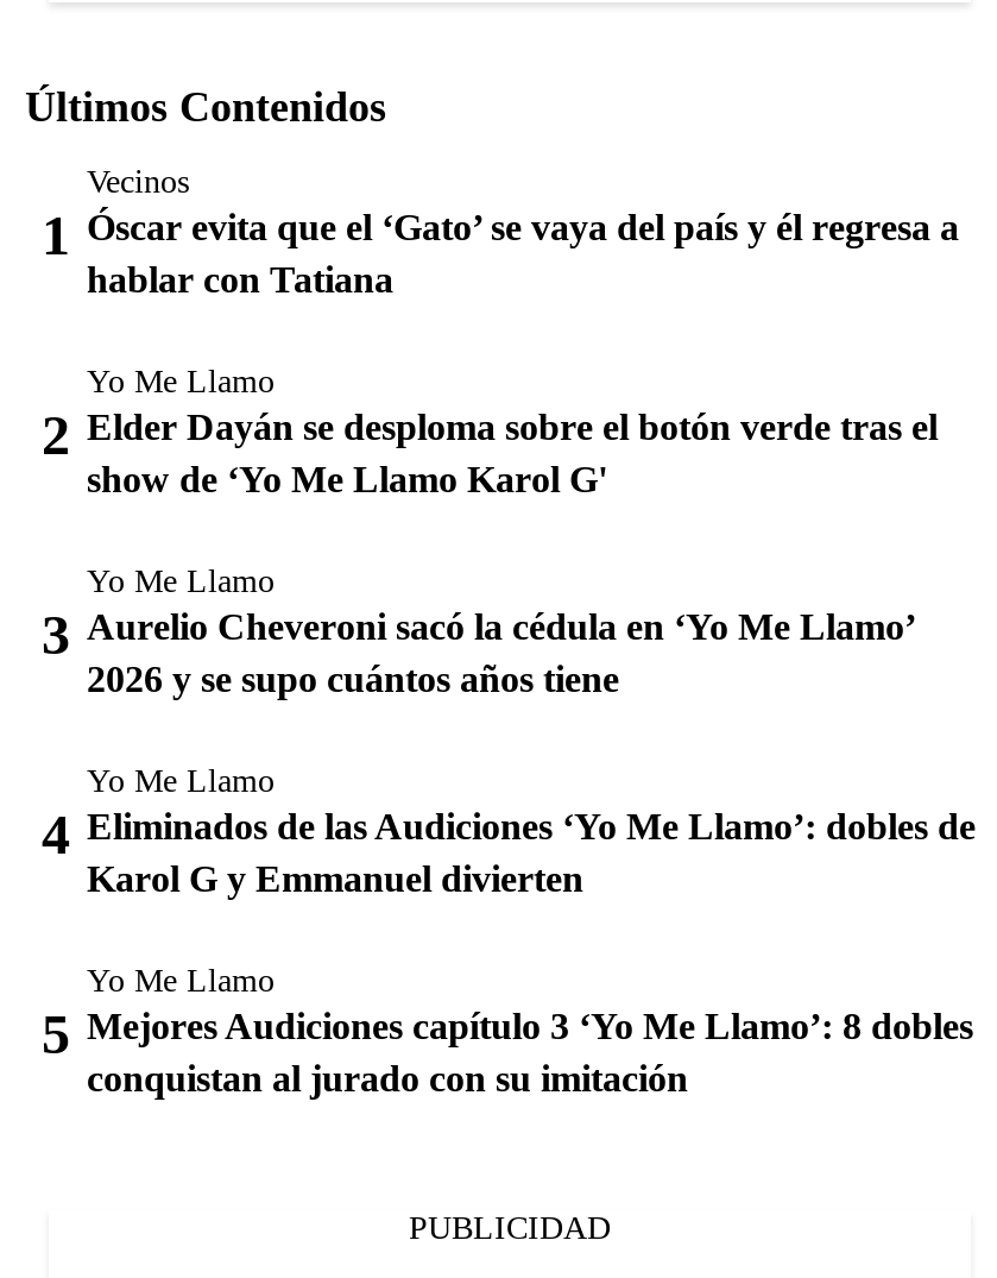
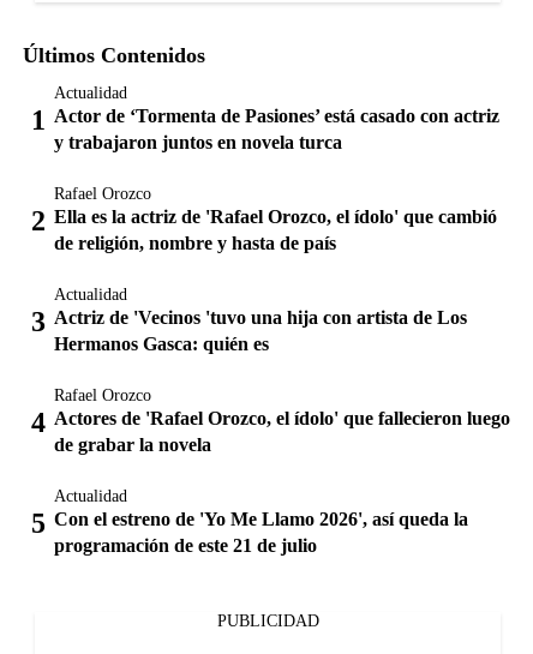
- Vecinos
- Óscar evita que el ‘Gato’ se vaya del país y él regresa a
- hablar con Tatiana
+ Actualidad
+ Actor de ‘Tormenta de Pasiones’ está casado con actriz
+ y trabajaron juntos en novela turca

- Yo Me Llamo
- Elder Dayán se desploma sobre el botón verde tras el
- show de ‘Yo Me Llamo Karol G'
+ Rafael Orozco
+ Ella es la actriz de 'Rafael Orozco, el ídolo' que cambió
+ de religión, nombre y hasta de país

- Yo Me Llamo
- Aurelio Cheveroni sacó la cédula en ‘Yo Me Llamo’
- 2026 y se supo cuántos años tiene
+ Actualidad
+ Actriz de 'Vecinos 'tuvo una hija con artista de Los
+ Hermanos Gasca: quién es

- Yo Me Llamo
- Eliminados de las Audiciones ‘Yo Me Llamo’: dobles de
- Karol G y Emmanuel divierten
+ Rafael Orozco
+ Actores de 'Rafael Orozco, el ídolo' que fallecieron luego
+ de grabar la novela

- Yo Me Llamo
- Mejores Audiciones capítulo 3 ‘Yo Me Llamo’: 8 dobles
- conquistan al jurado con su imitación
+ Actualidad
+ Con el estreno de 'Yo Me Llamo 2026', así queda la
+ programación de este 21 de julio
